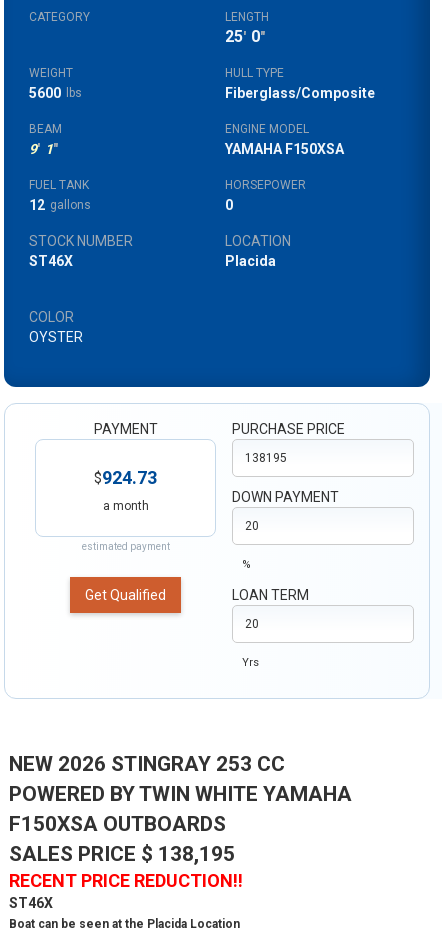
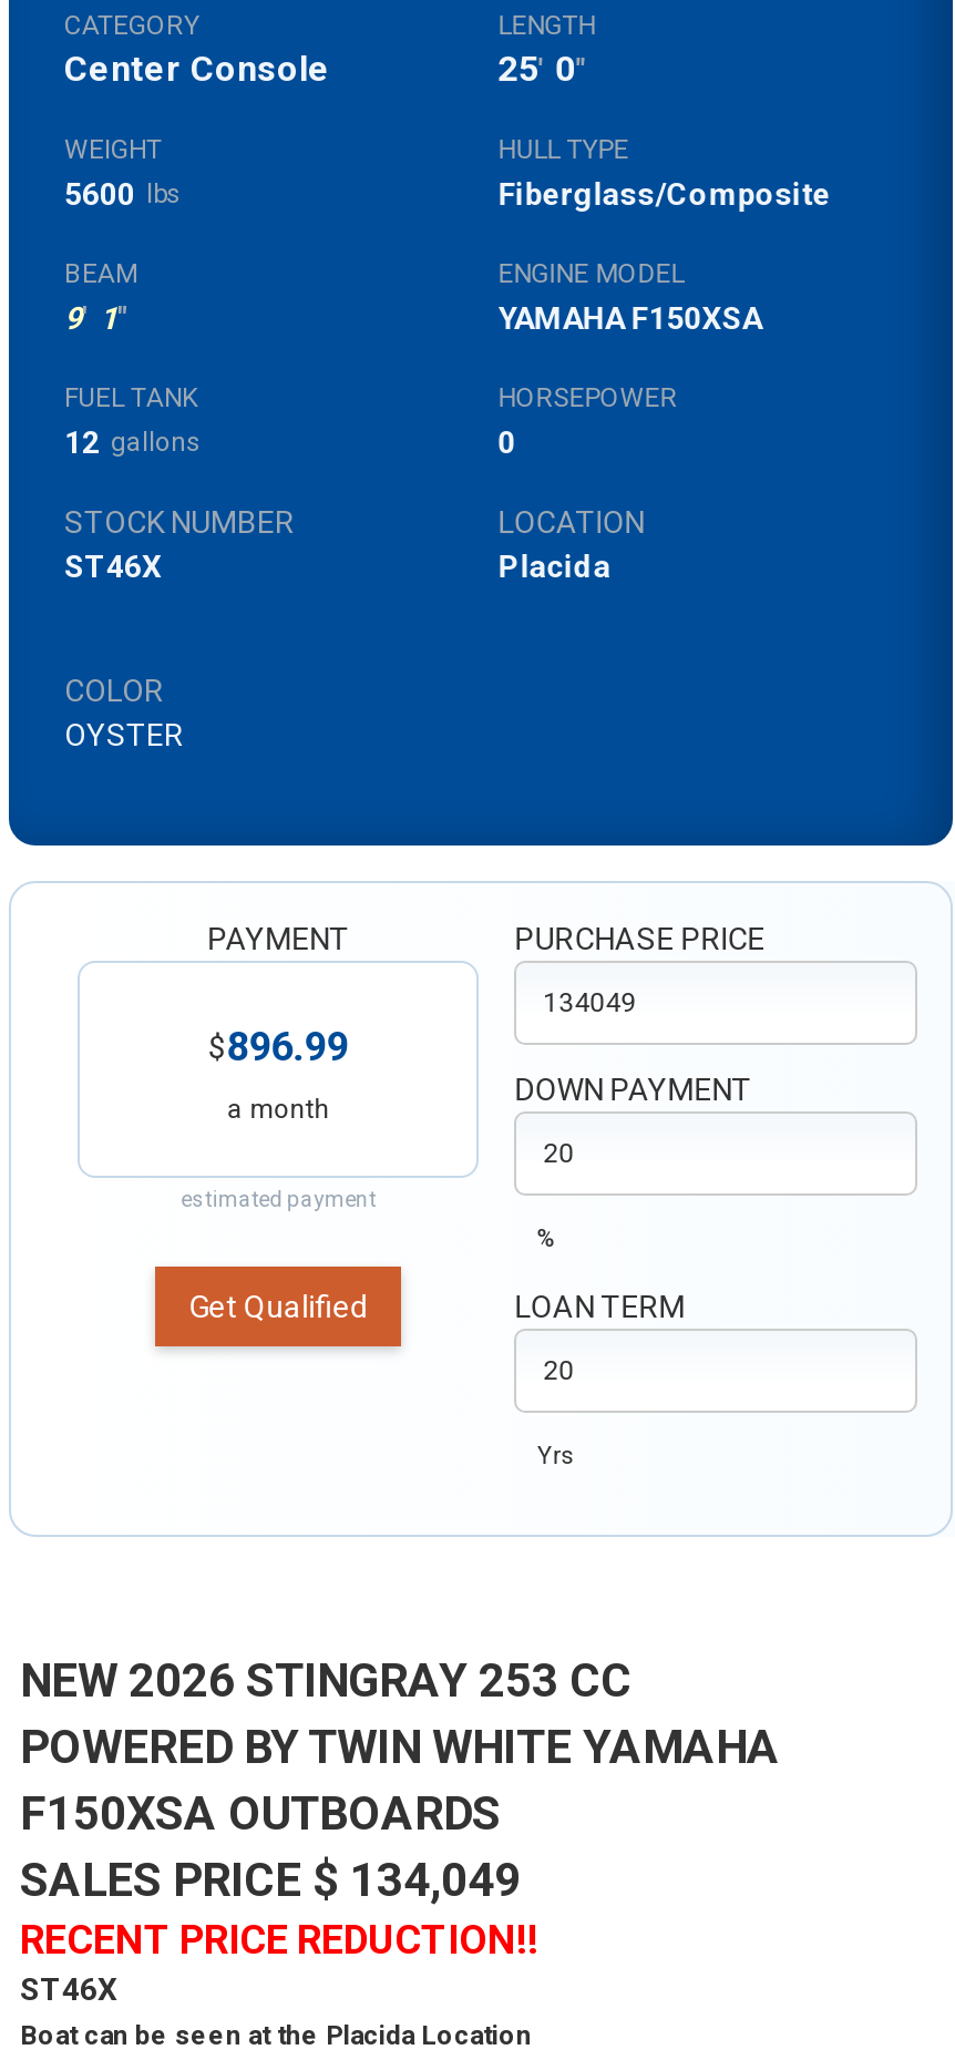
+ Center Console

- $924.73
+ $896.99

- SALES PRICE $ 138,195
+ SALES PRICE $ 134,049
